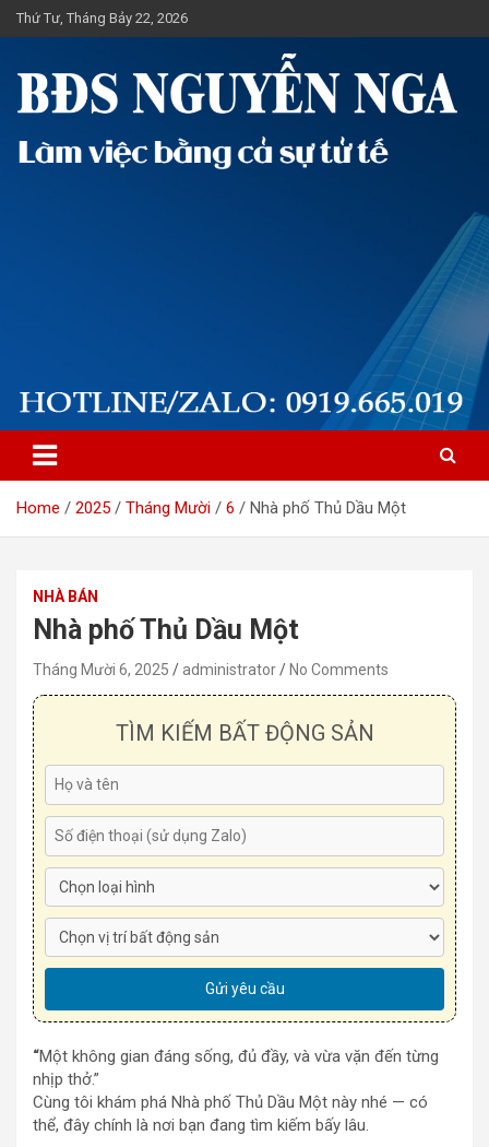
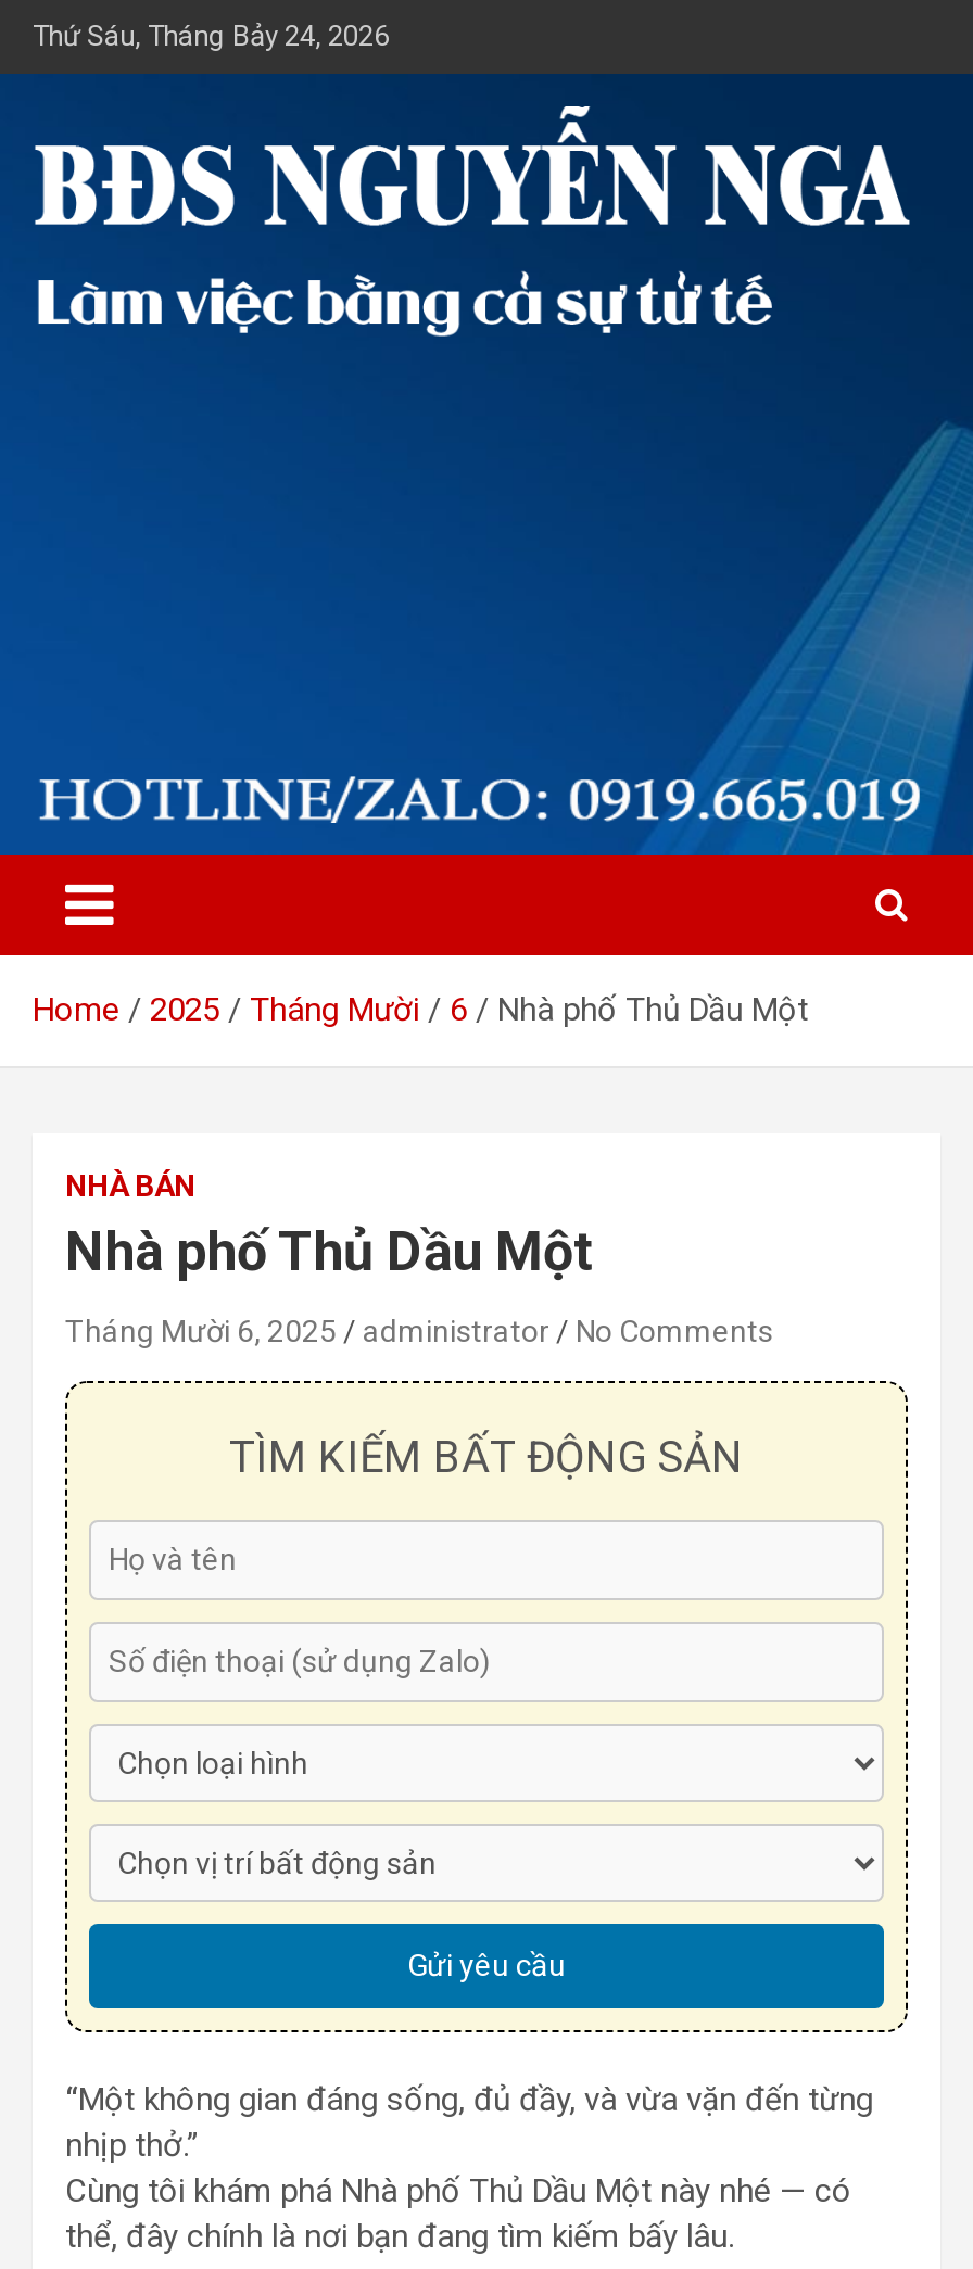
- Thứ Tư, Tháng Bảy 22, 2026
+ Thứ Sáu, Tháng Bảy 24, 2026
